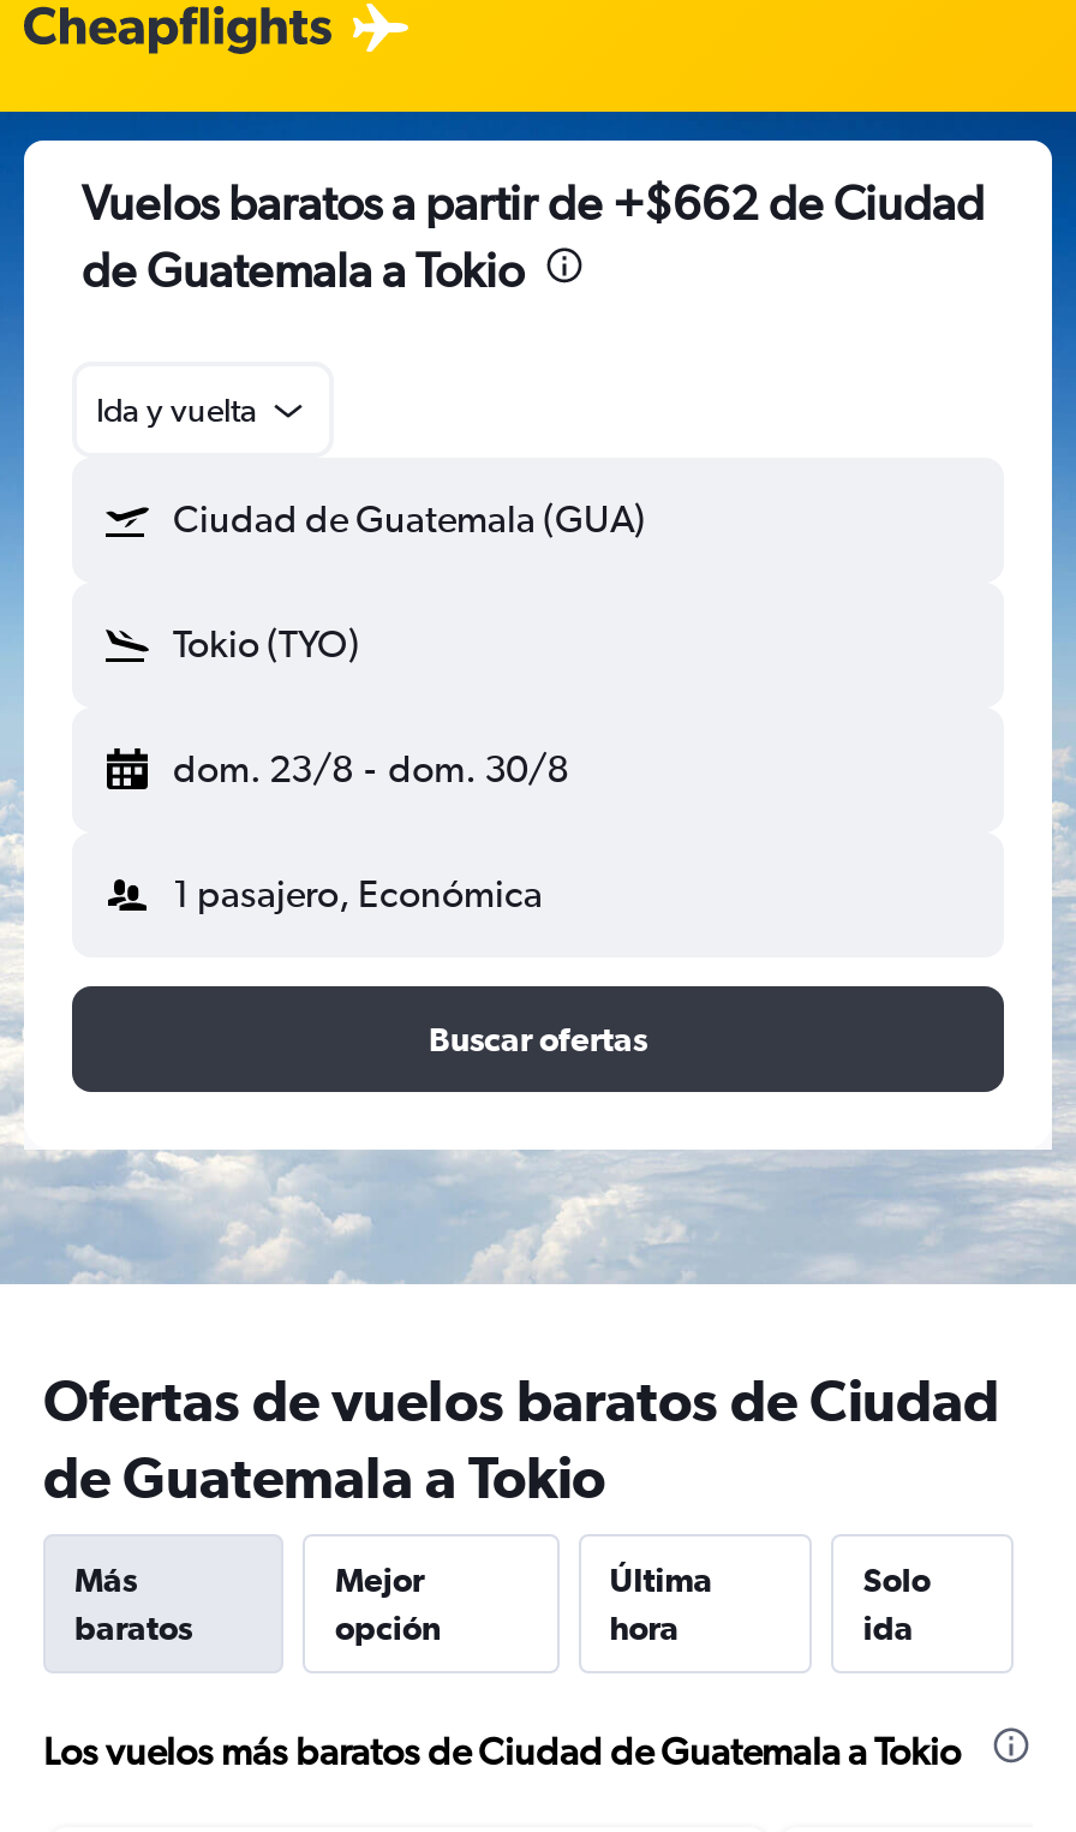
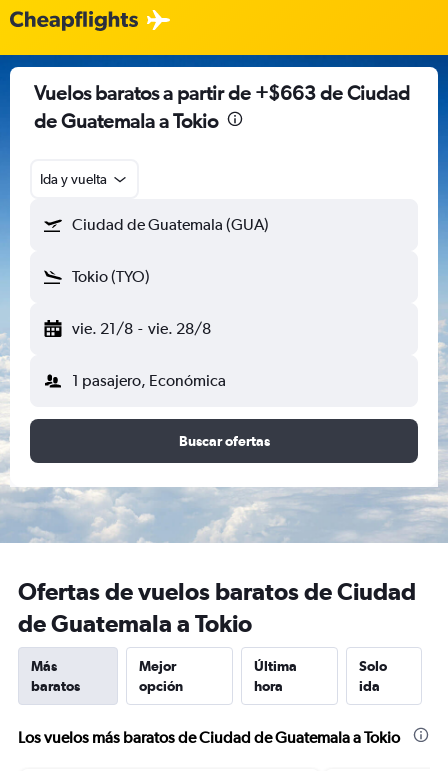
- Vuelos baratos a partir de +$662 de Ciudad
+ Vuelos baratos a partir de +$663 de Ciudad

- dom. 23/8 - dom. 30/8
+ vie. 21/8 - vie. 28/8
